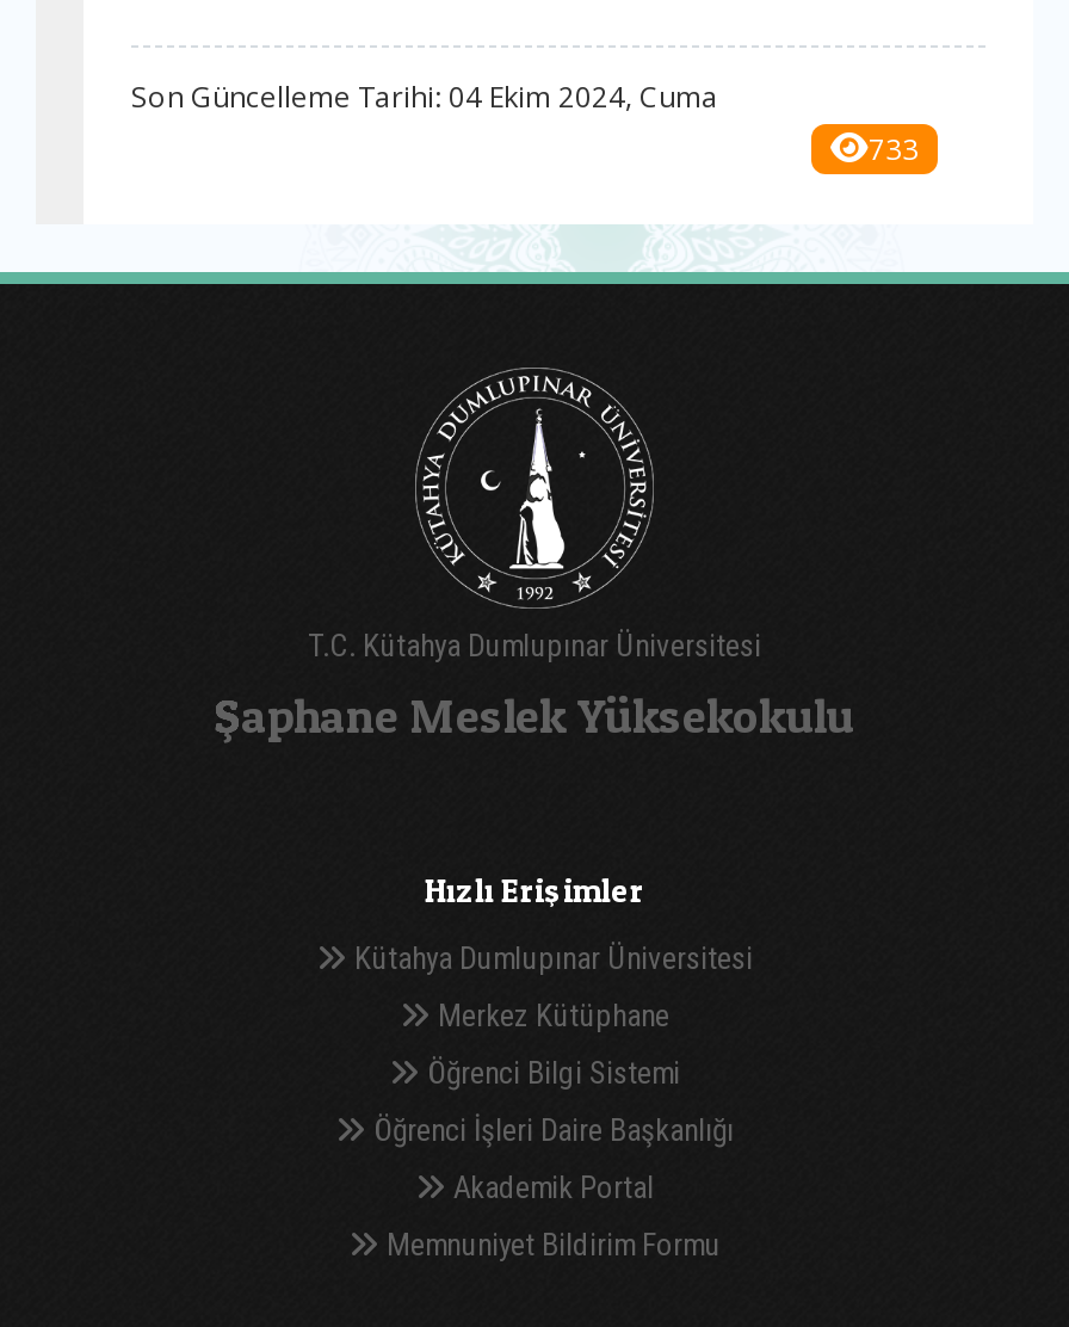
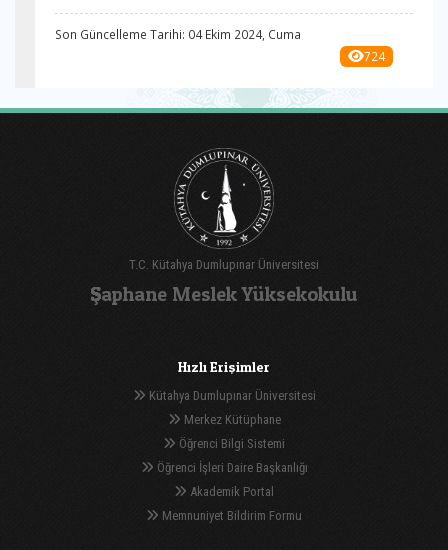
- 733
+ 724
